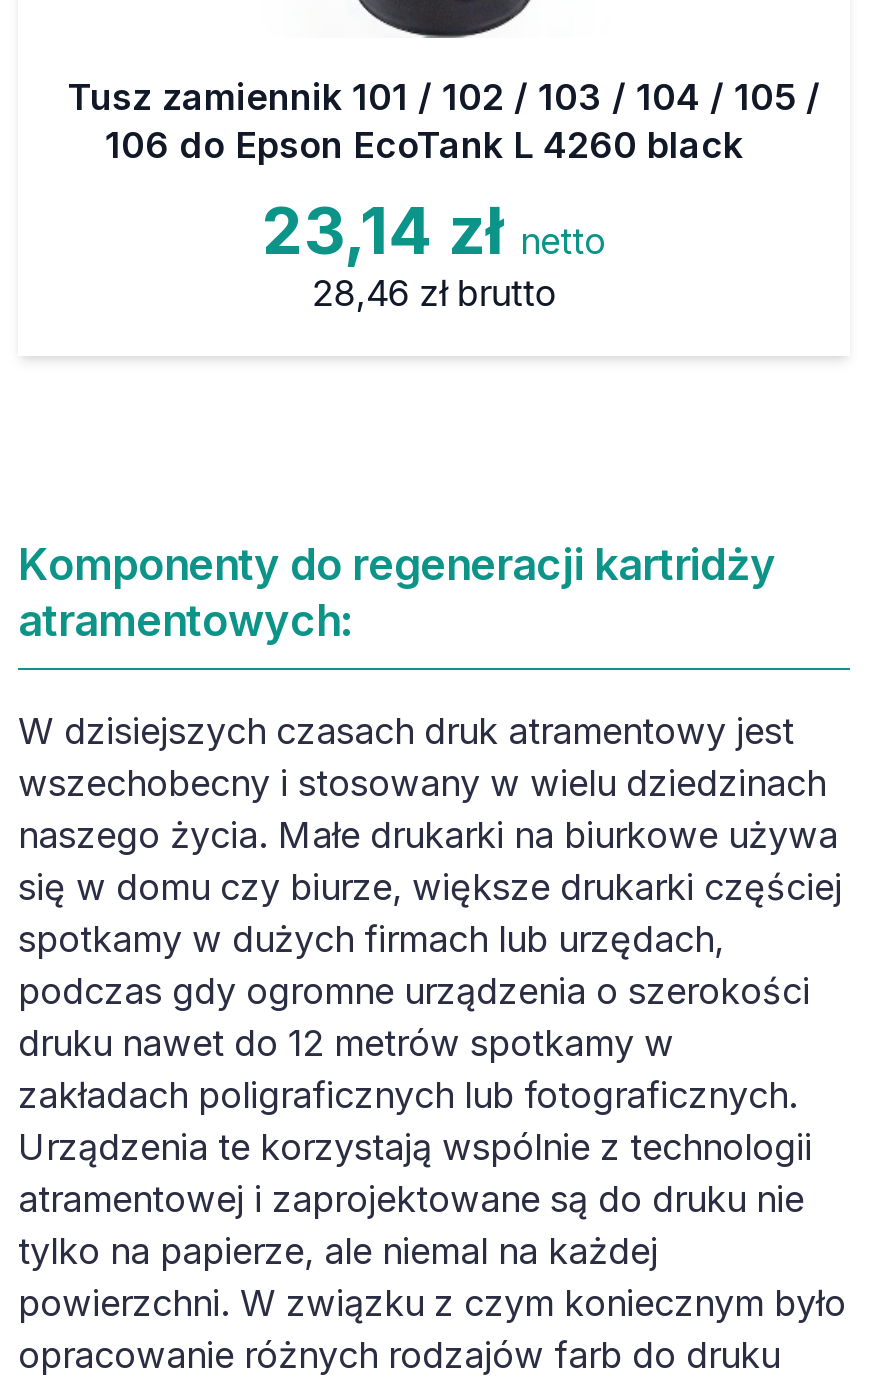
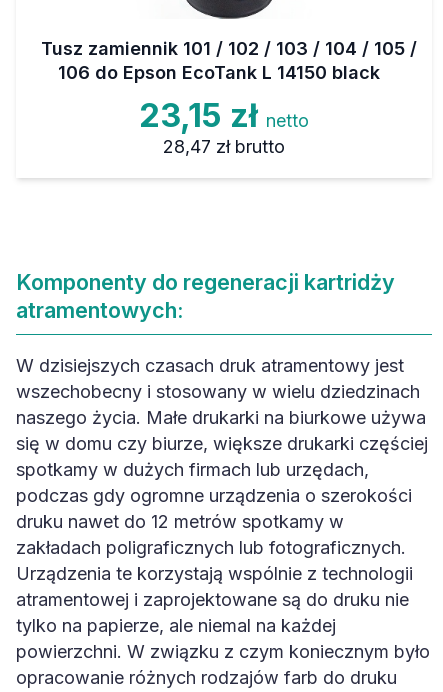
- 106 do Epson EcoTank L 4260 black
+ 106 do Epson EcoTank L 14150 black

- 23,14 zł netto
+ 23,15 zł netto

- 28,46 zł brutto
+ 28,47 zł brutto
